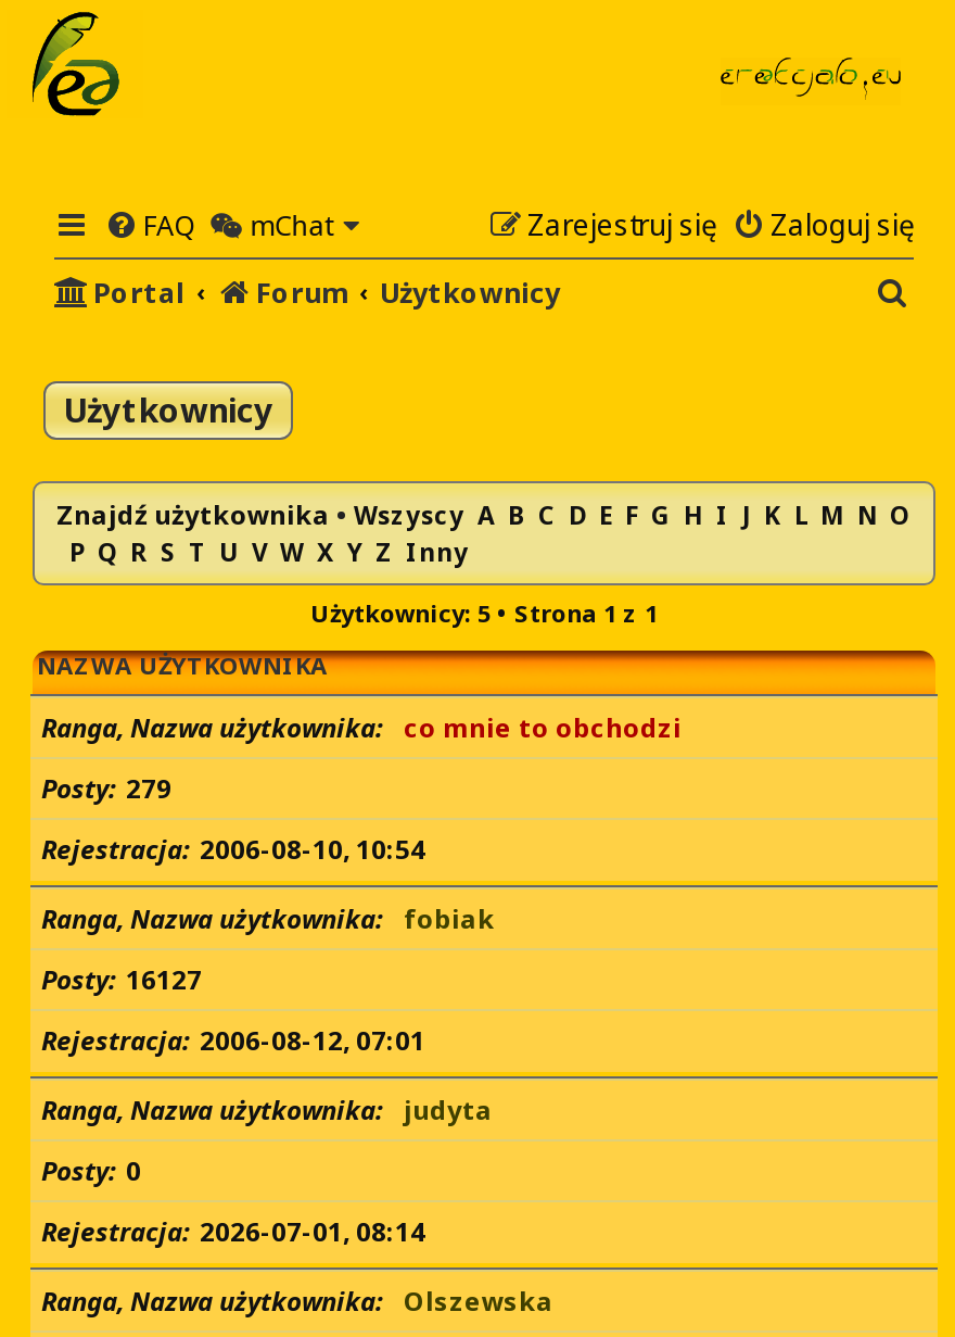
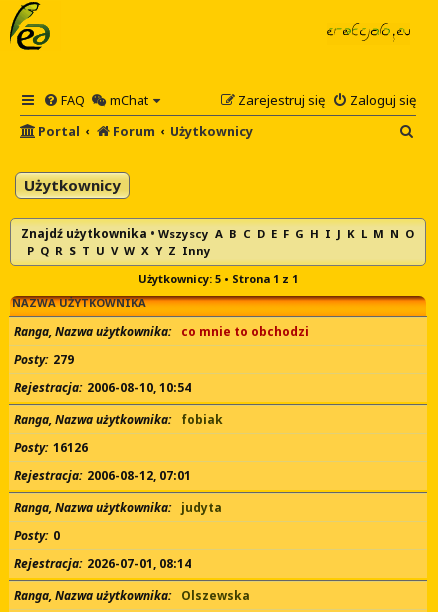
- Posty 16127
+ Posty 16126
